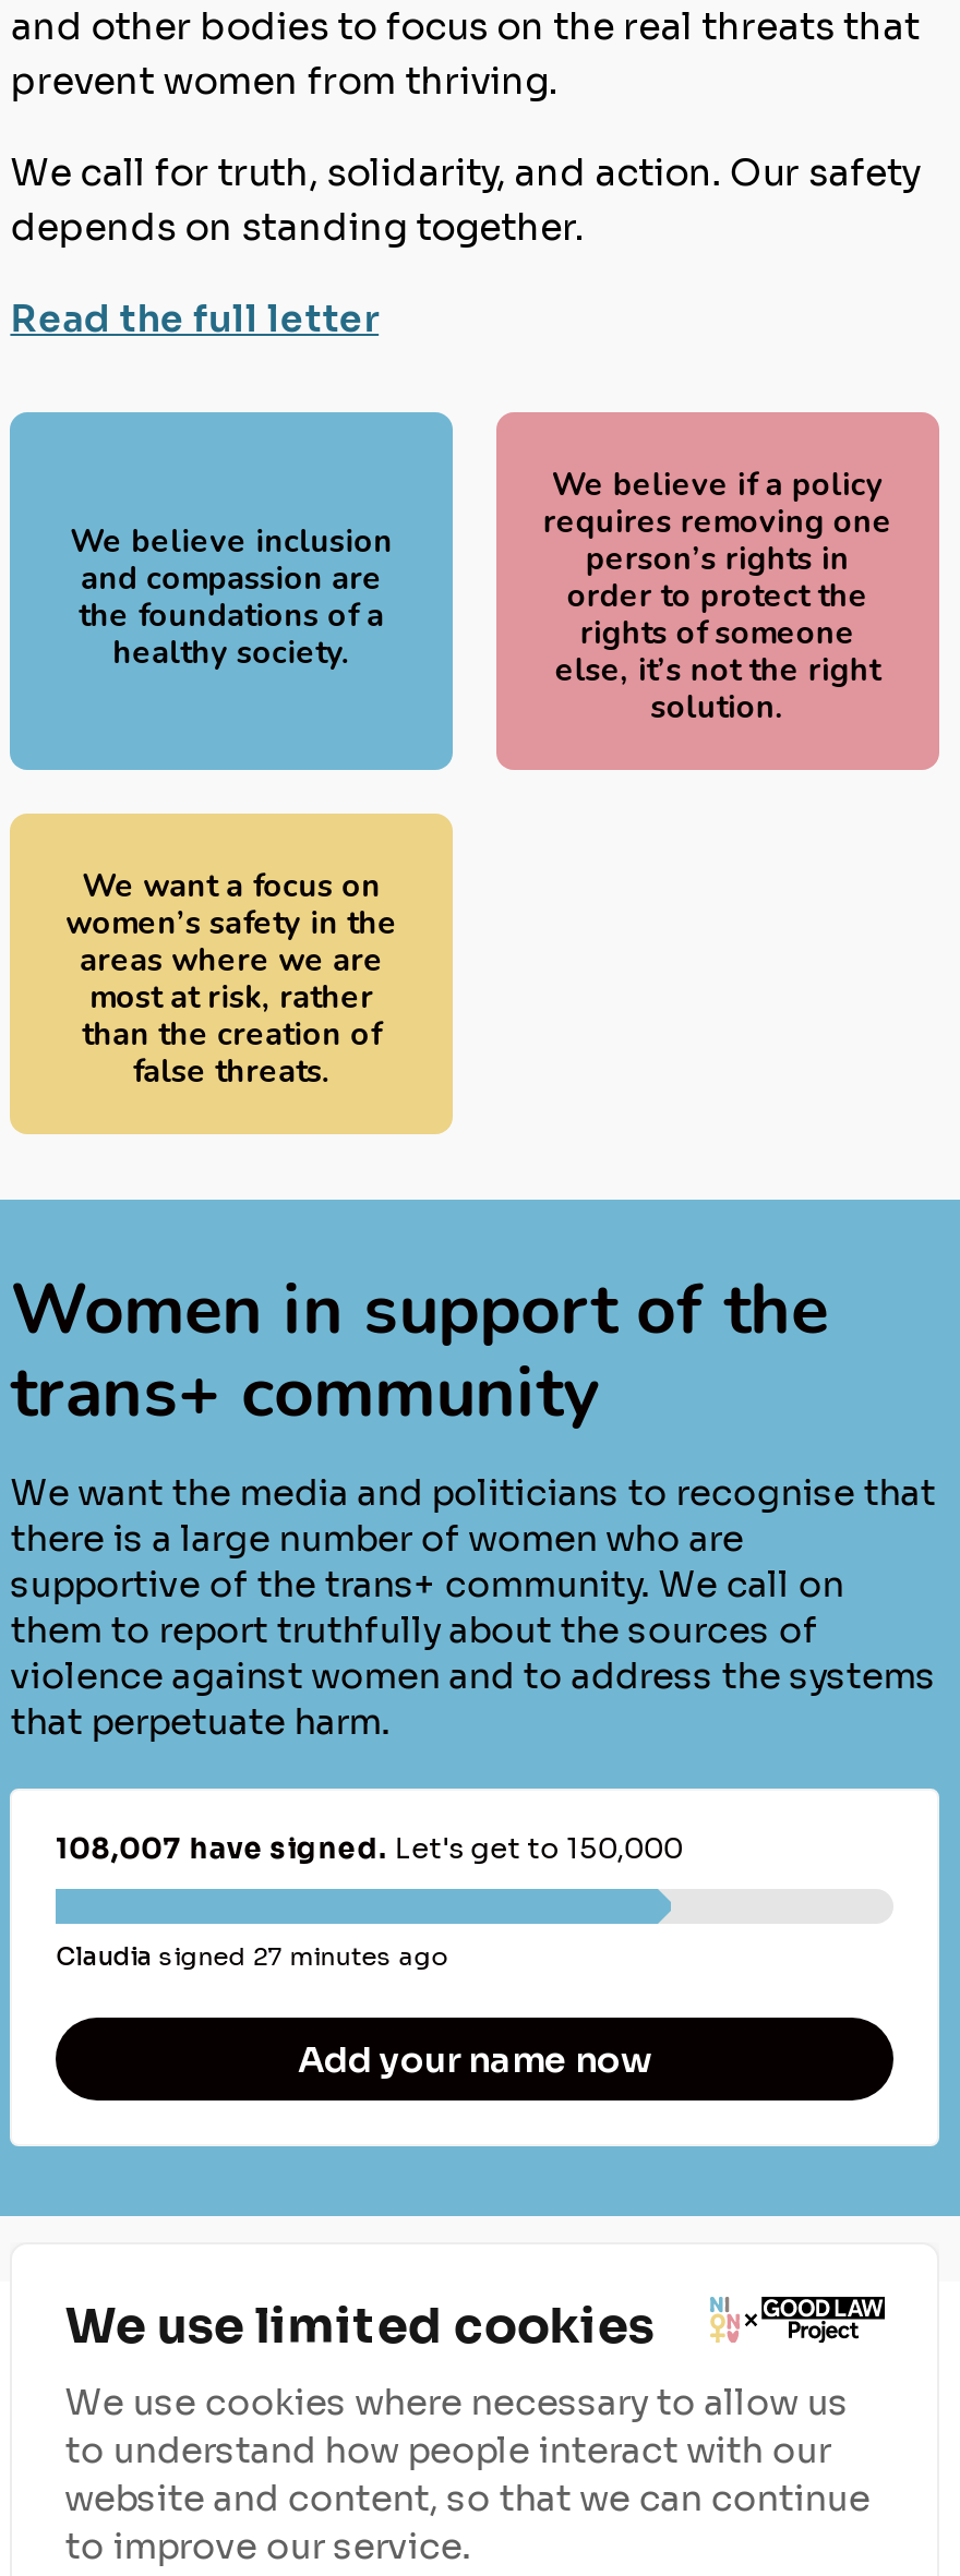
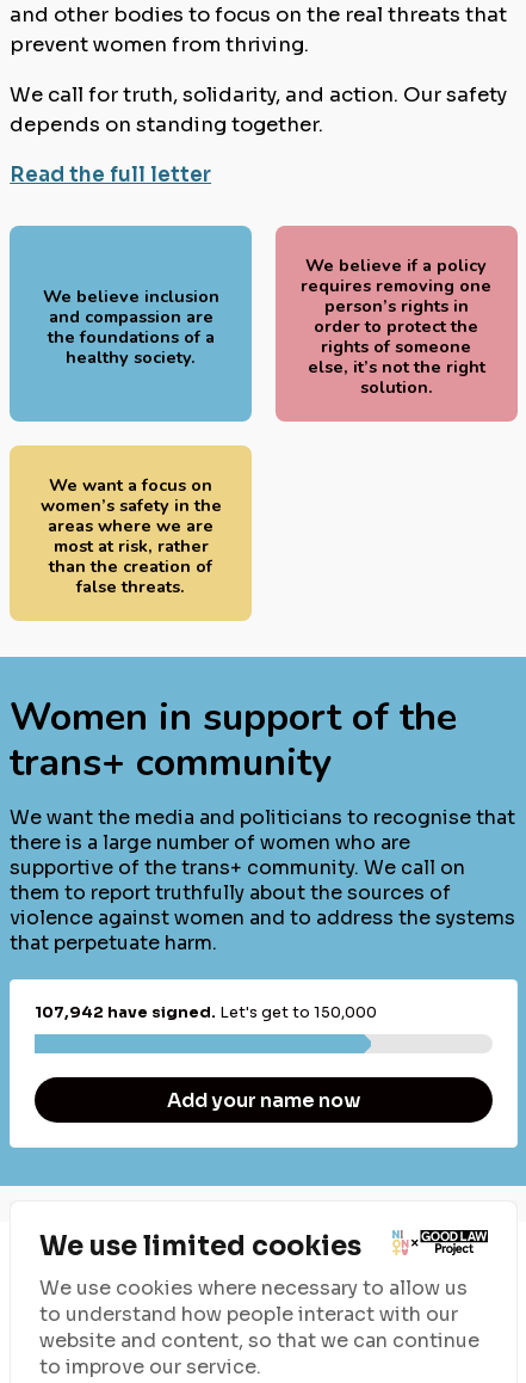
- 108,007 have signed. Let's get to 150,000
- Claudia signed 27 minutes ago
+ 107,942 have signed. Let's get to 150,000
